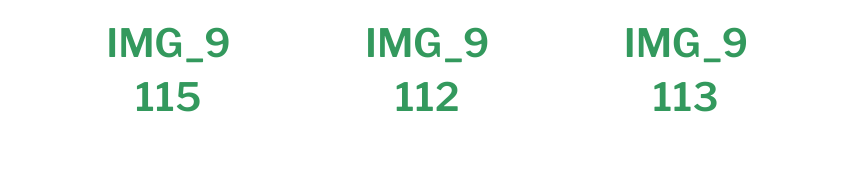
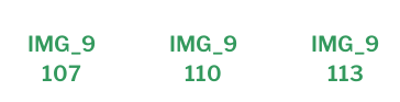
- 115
+ 107

- 112
+ 110
